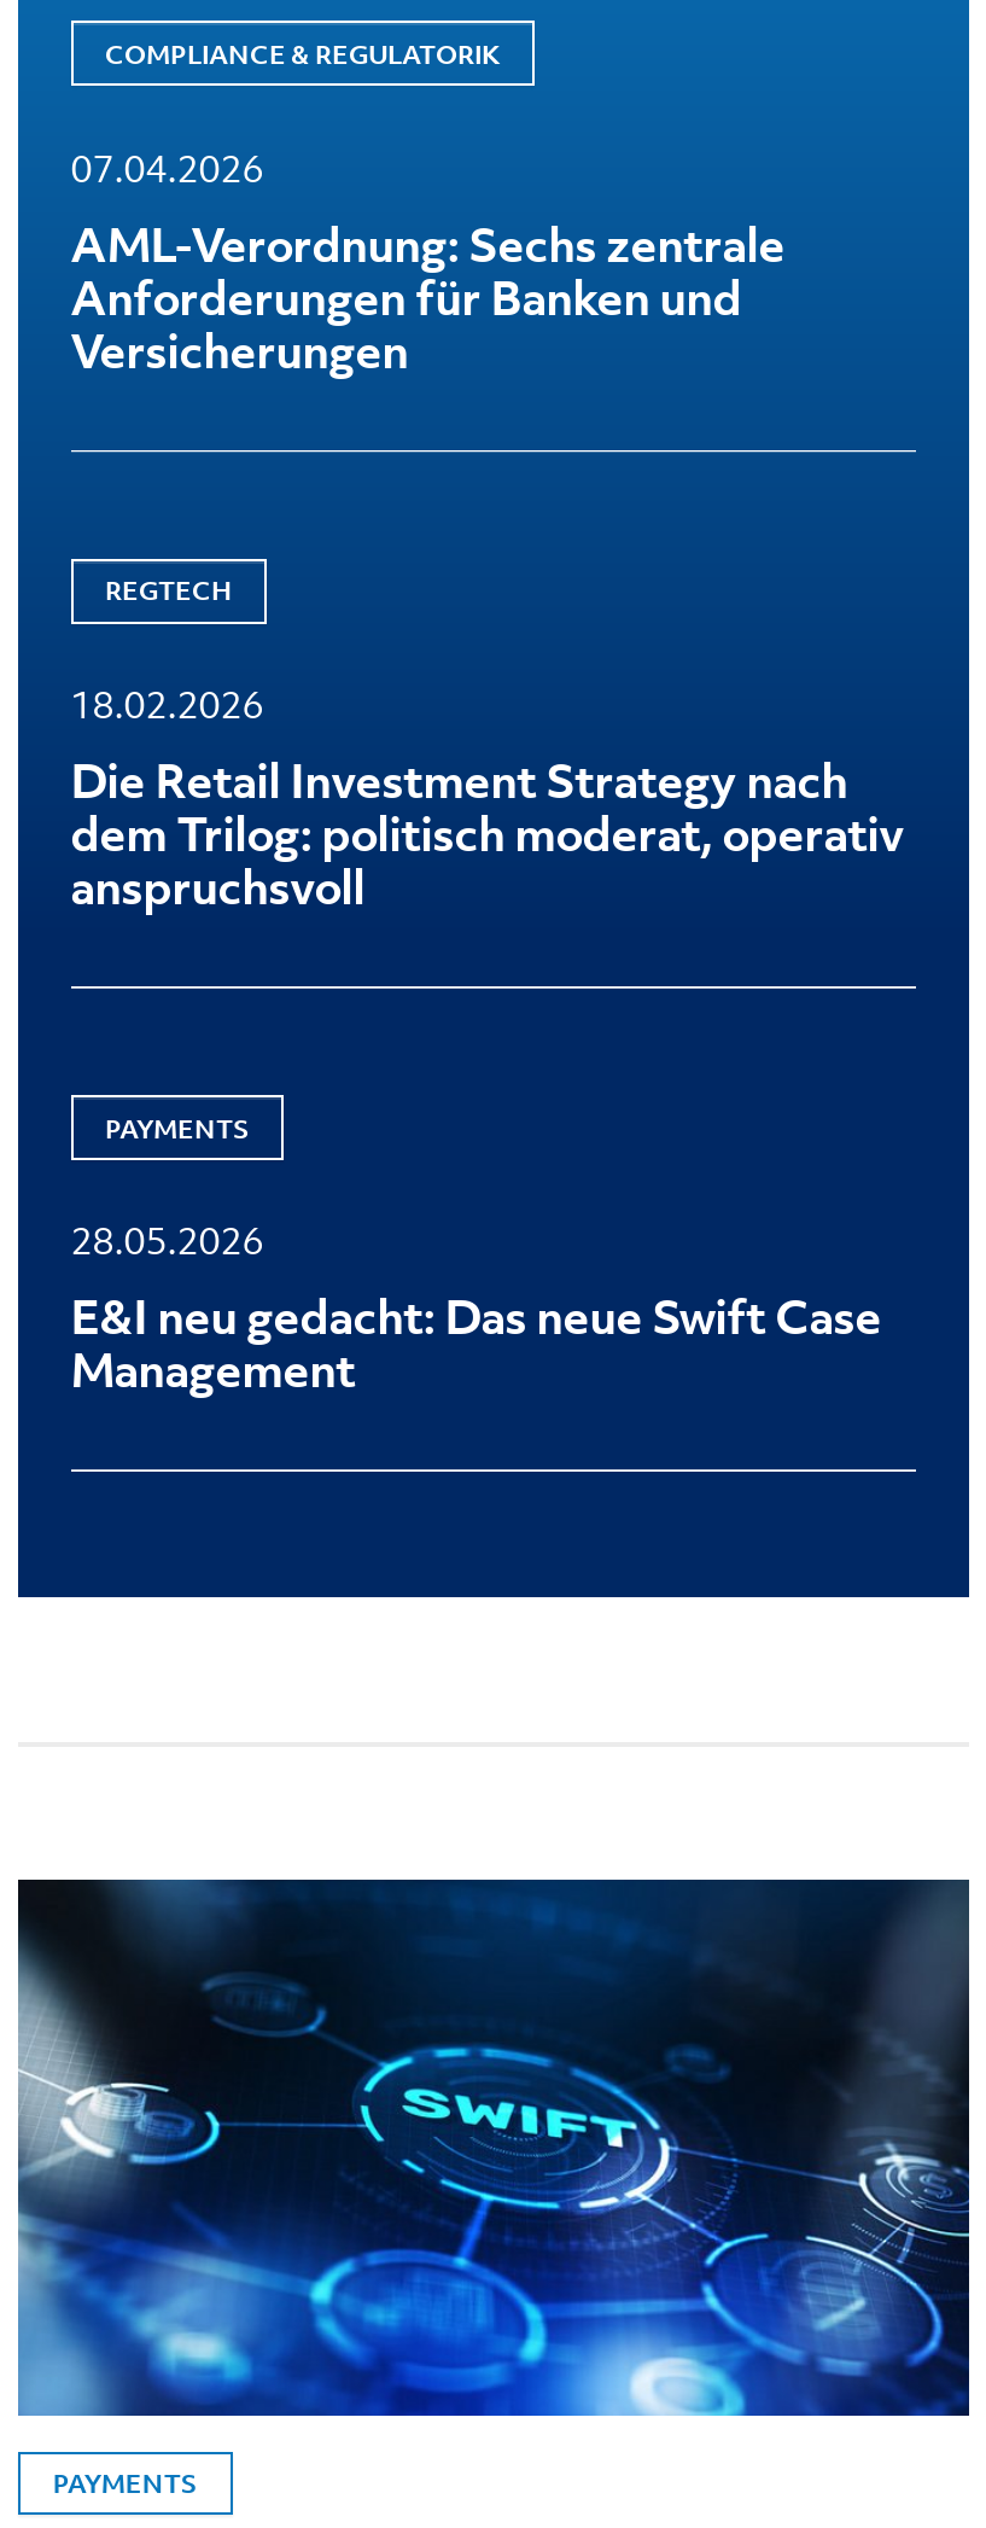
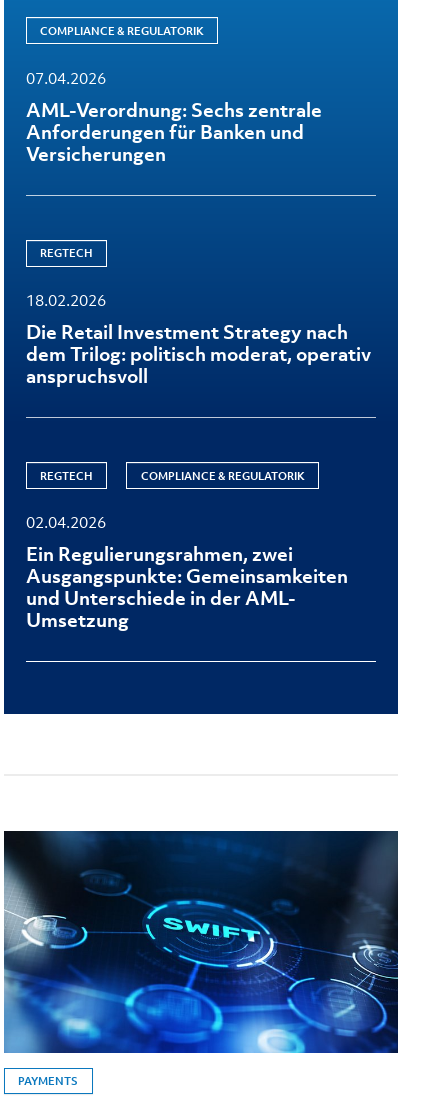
- PAYMENTS
+ REGTECH
+ COMPLIANCE & REGULATORIK

- 28.05.2026
- E&I neu gedacht: Das neue Swift Case
- Management
+ 02.04.2026
+ Ein Regulierungsrahmen, zwei
+ Ausgangspunkte: Gemeinsamkeiten
+ und Unterschiede in der AML-
+ Umsetzung
